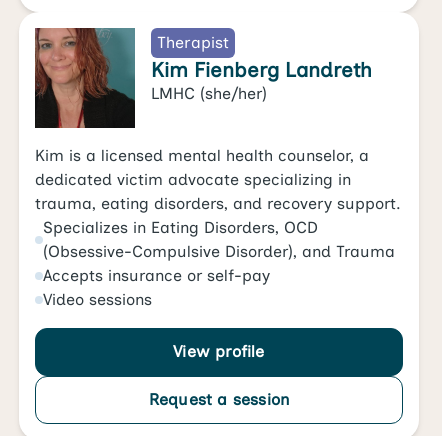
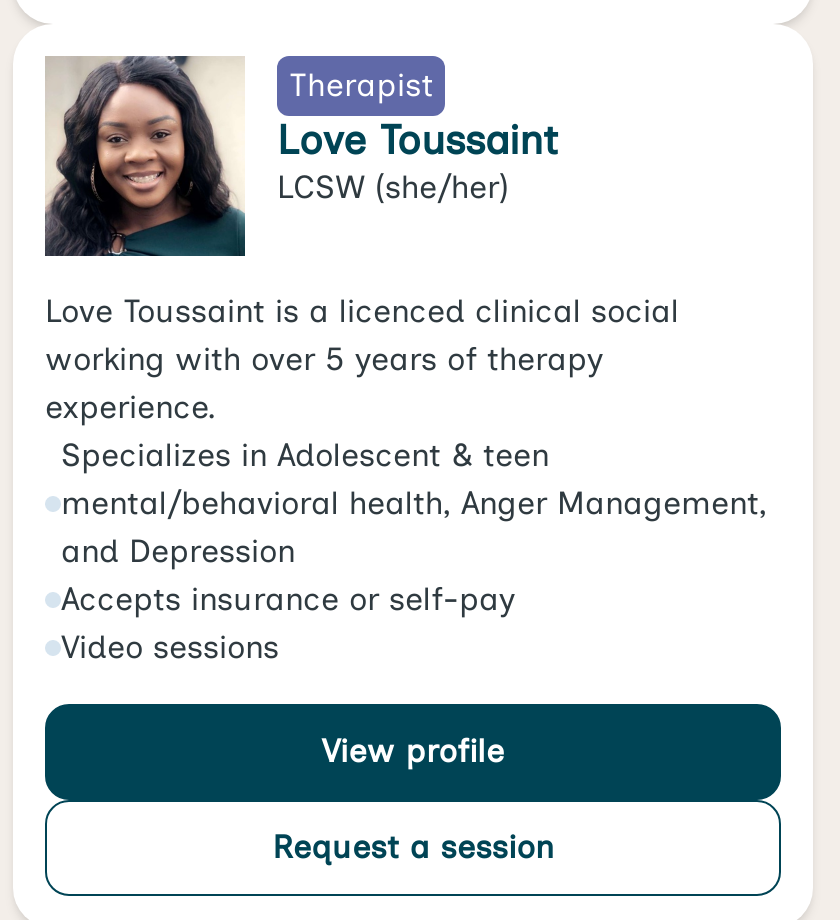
- [image]
- Kim Fienberg Landreth
- LMHC (she/her)
+ [image]
+ Love Toussaint
+ LCSW (she/her)

- Kim is a licensed mental health counselor, a
- dedicated victim advocate specializing in
- trauma, eating disorders, and recovery support.
- Specializes in Eating Disorders, OCD
- (Obsessive-Compulsive Disorder), and Trauma
+ Love Toussaint is a licenced clinical social
+ working with over 5 years of therapy
+ experience.
+ Specializes in Adolescent & teen
+ mental/behavioral health, Anger Management,
+ and Depression
